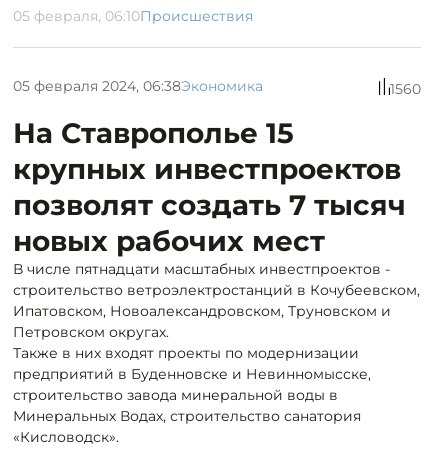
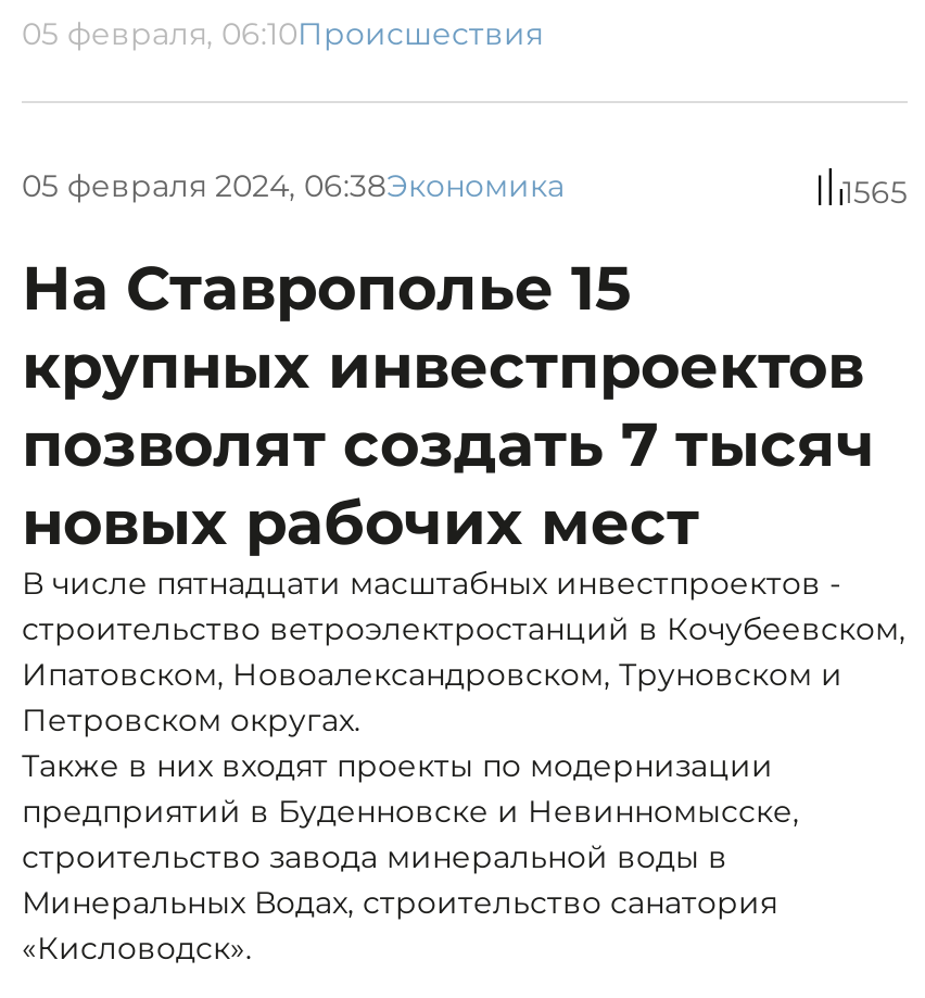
- 1560
+ 1565
